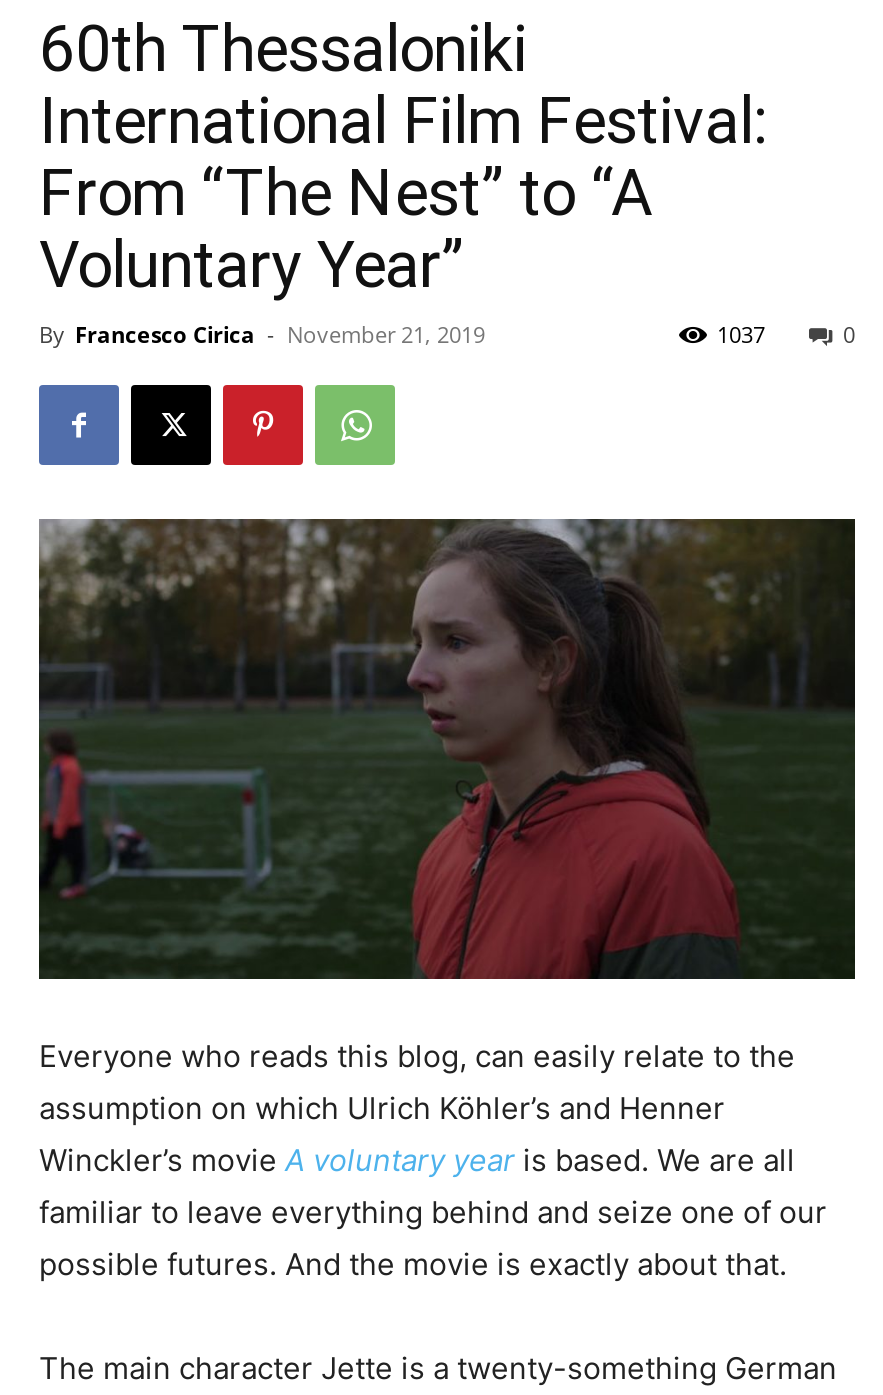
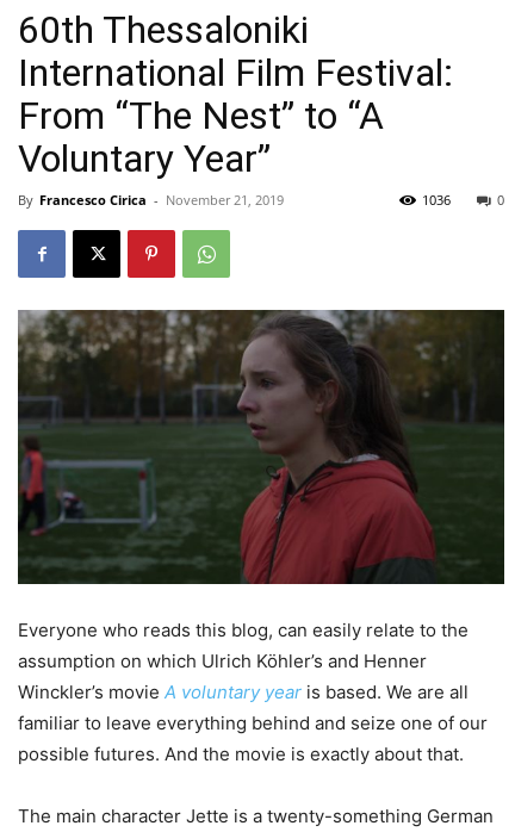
- 1037
+ 1036
